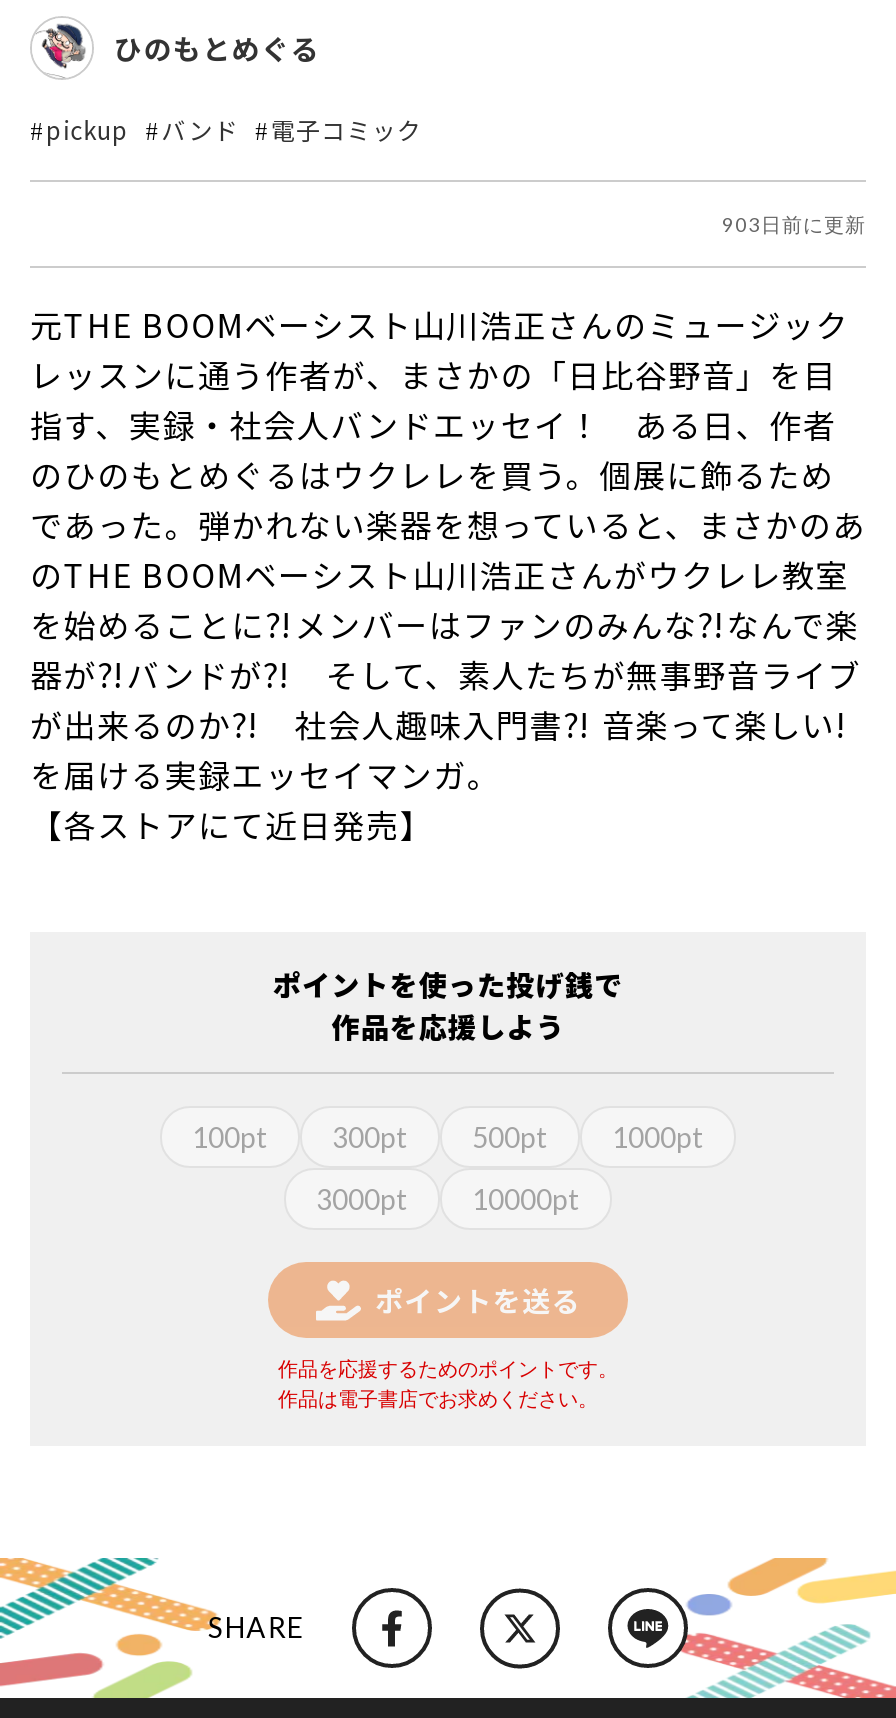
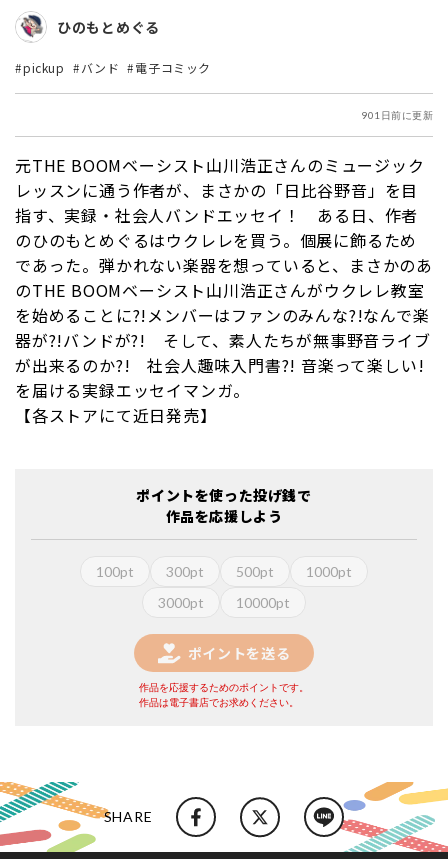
- 903日前に更新
+ 901日前に更新
